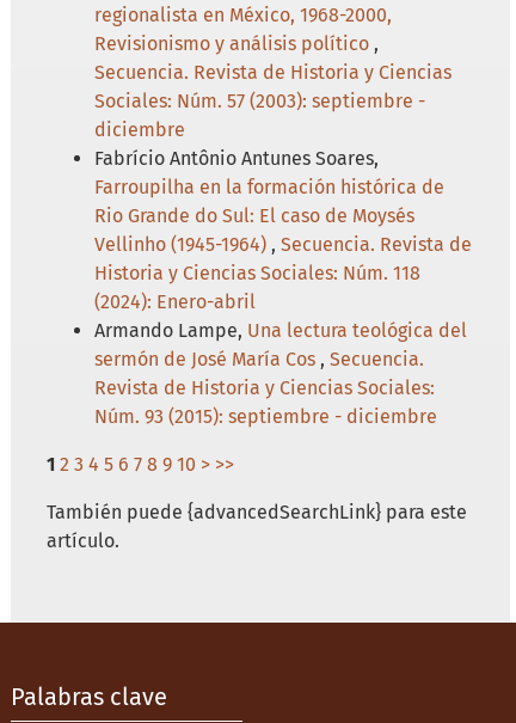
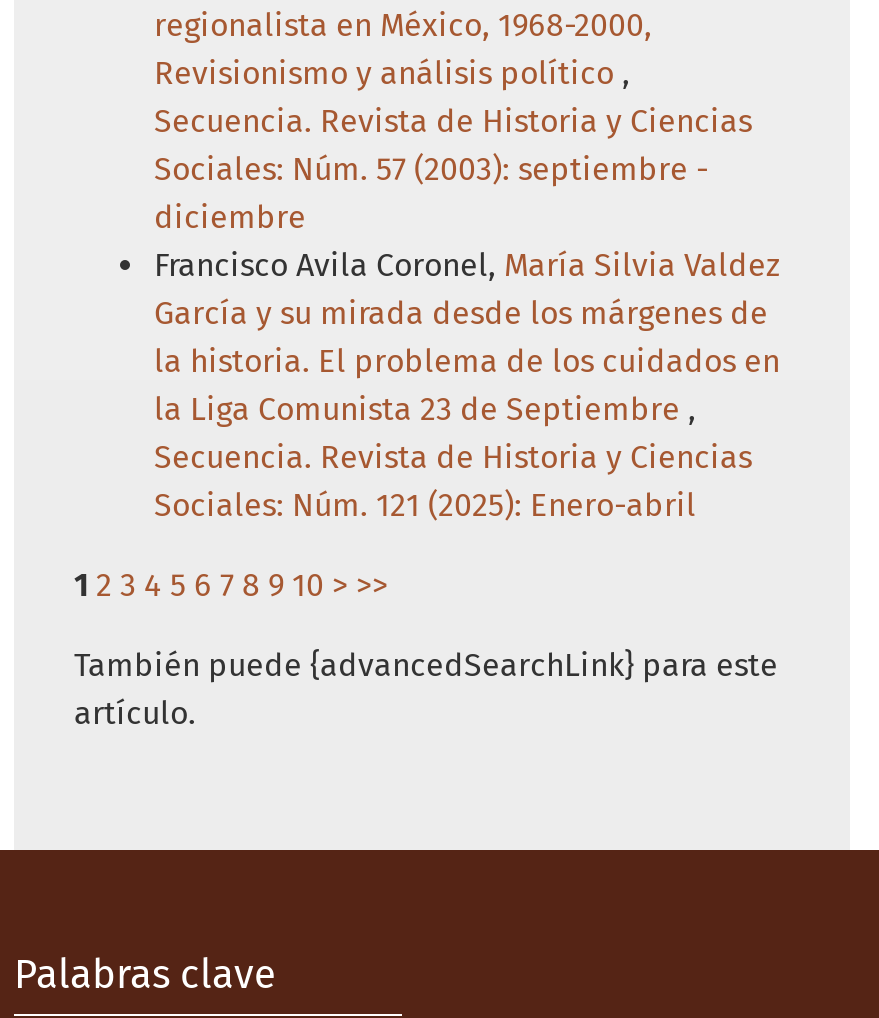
- Fabrício Antônio Antunes Soares,
- Farroupilha en la formación histórica de
- Rio Grande do Sul: El caso de Moysés
- Vellinho (1945-1964), Secuencia. Revista de
- Historia y Ciencias Sociales: Núm. 118
- (2024): Enero-abril
- Armando Lampe, Una lectura teológica del
- sermón de José María Cos, Secuencia.
- Revista de Historia y Ciencias Sociales:
- Núm. 93 (2015): septiembre - diciembre
+ Francisco Avila Coronel, María Silvia Valdez
+ García y su mirada desde los márgenes de
+ la historia. El problema de los cuidados en
+ la Liga Comunista 23 de Septiembre,
+ Secuencia. Revista de Historia y Ciencias
+ Sociales: Núm. 121 (2025): Enero-abril
